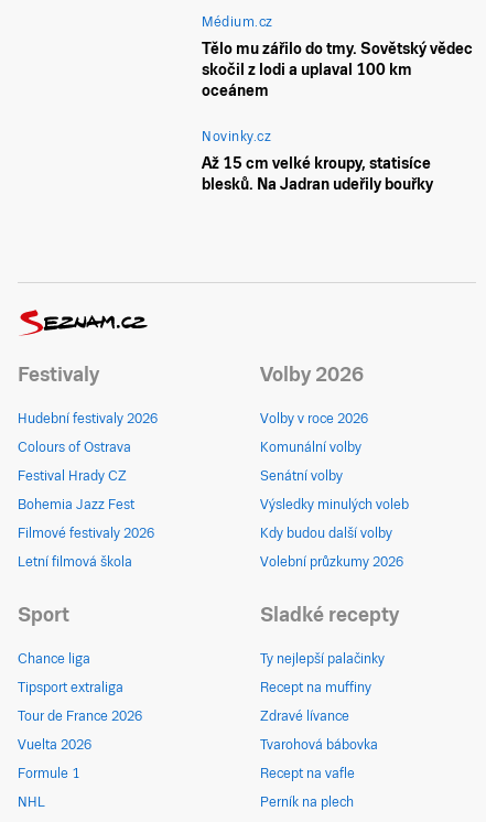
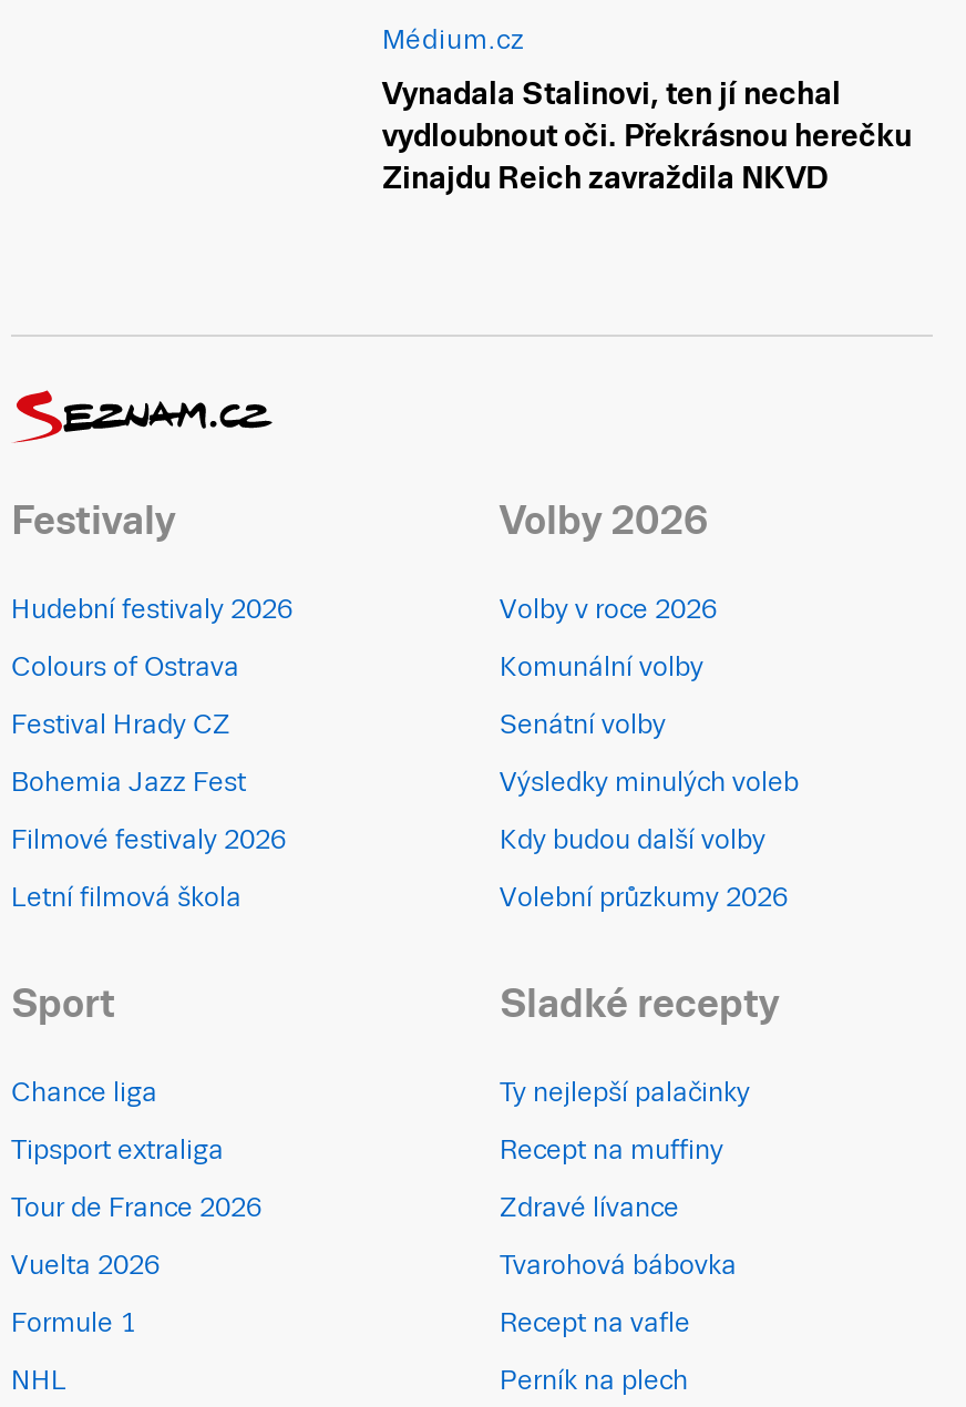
- Tělo mu zářilo do tmy. Sovětský vědec
- skočil z lodi a uplaval 100 km
- oceánem
- Novinky.cz
- Až 15 cm velké kroupy, statisíce
- blesků. Na Jadran udeřily bouřky
+ Vynadala Stalinovi, ten jí nechal
+ vydloubnout oči. Překrásnou herečku
+ Zinajdu Reich zavraždila NKVD
